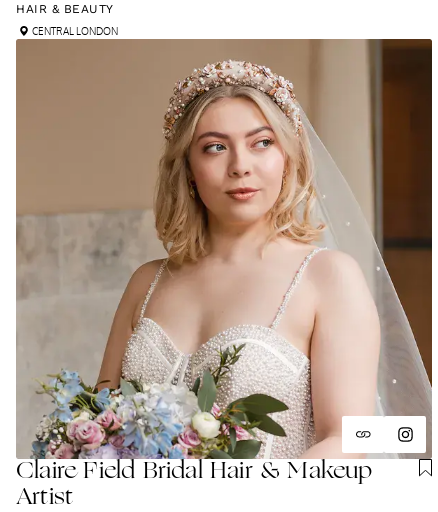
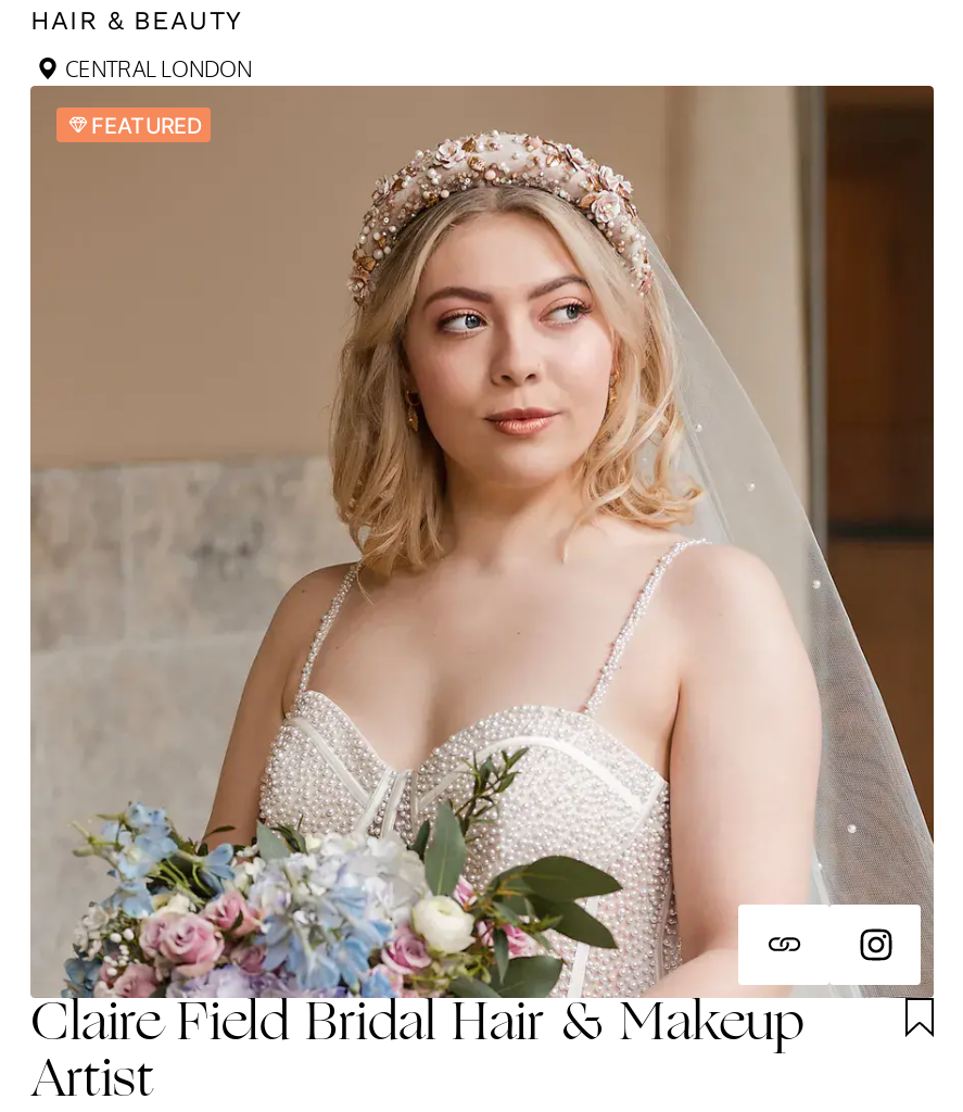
+ FEATURED
